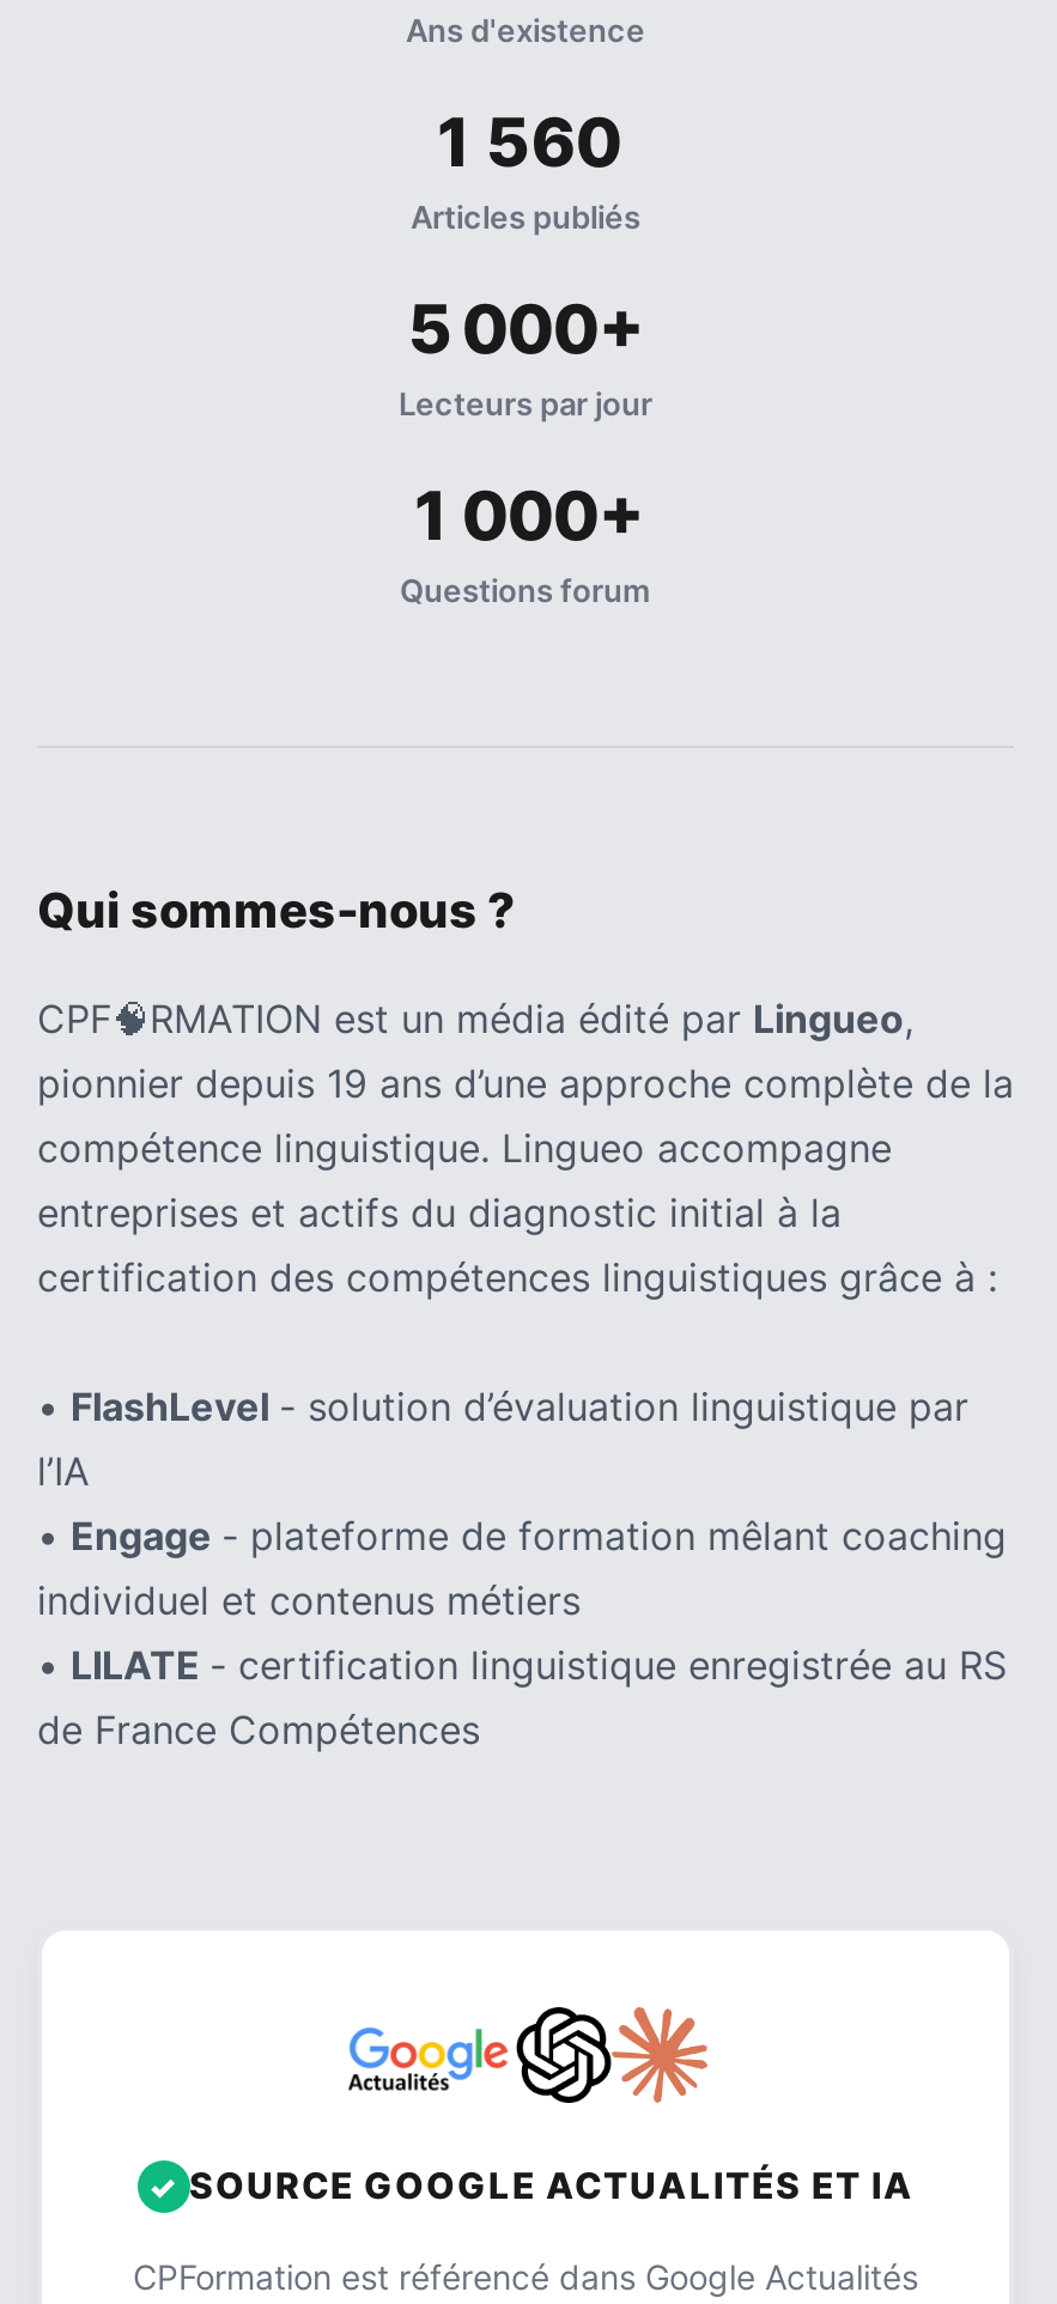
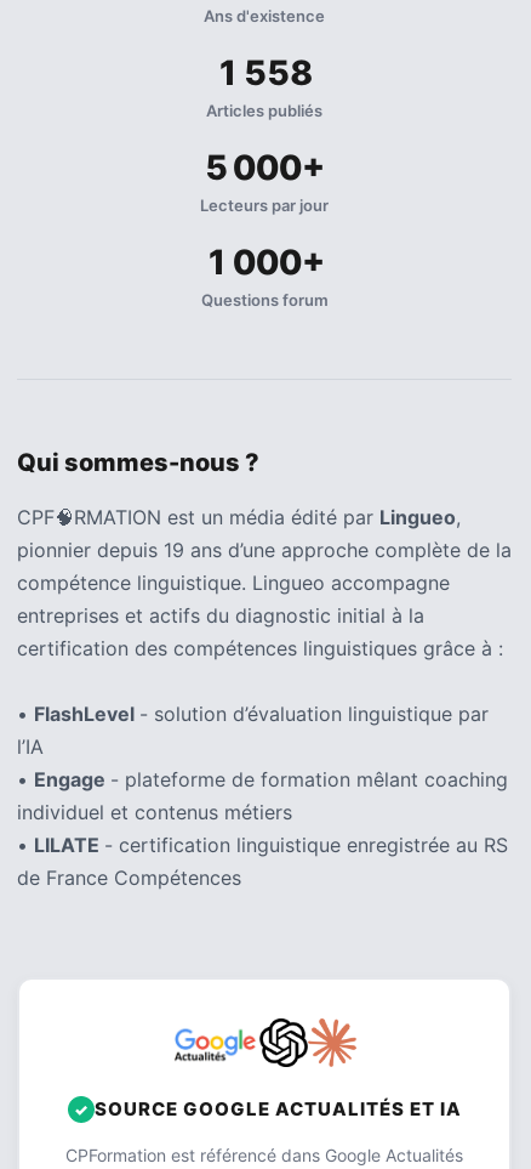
- 1 560
+ 1 558
